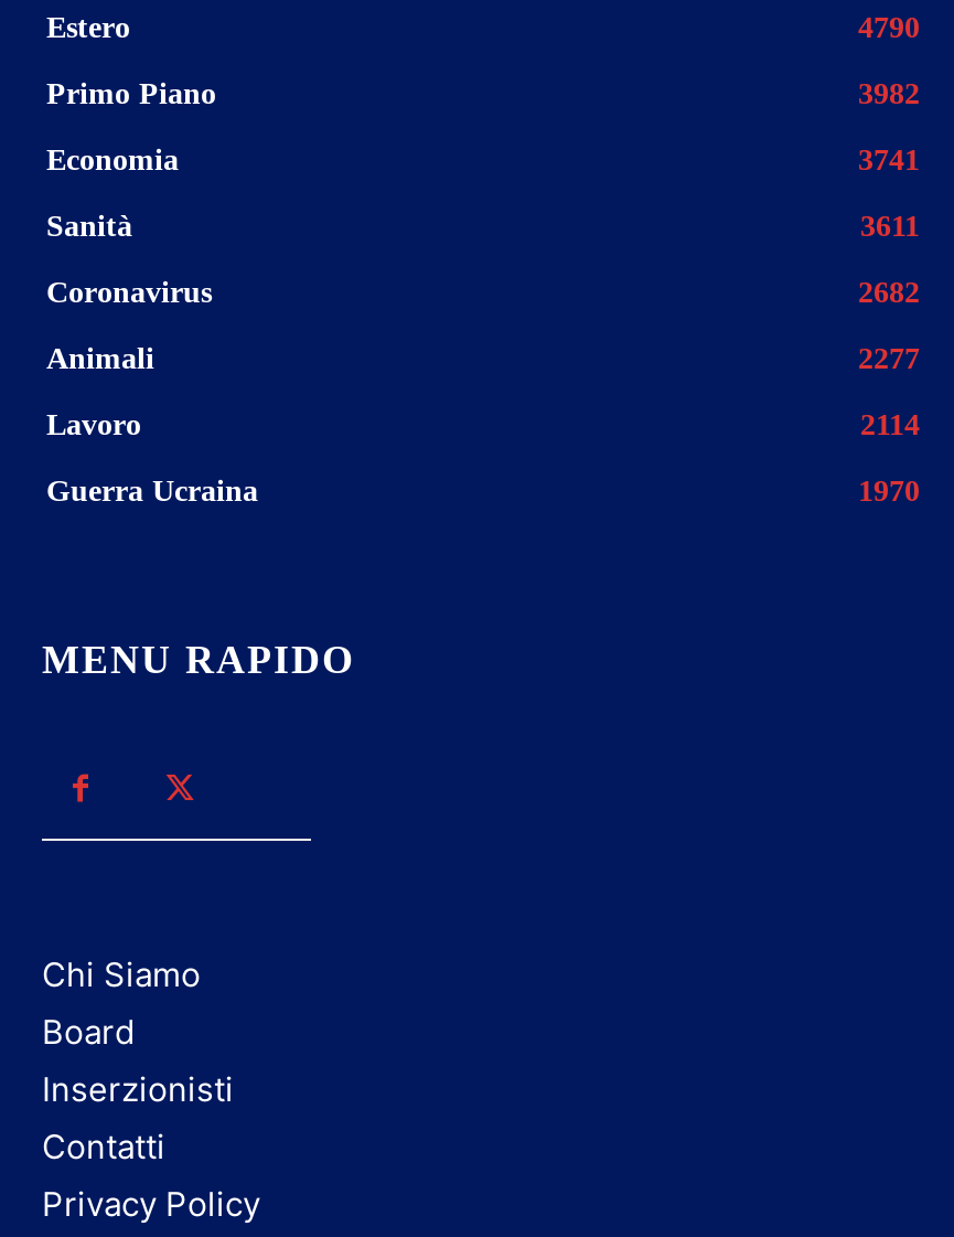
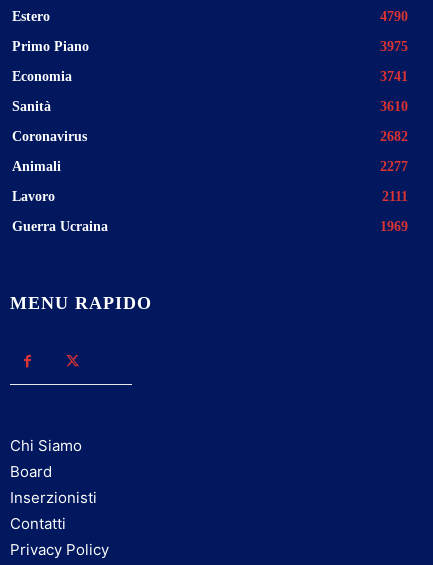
- 3982
+ 3975

- 3611
+ 3610

- 2114
+ 2111

- 1970
+ 1969
